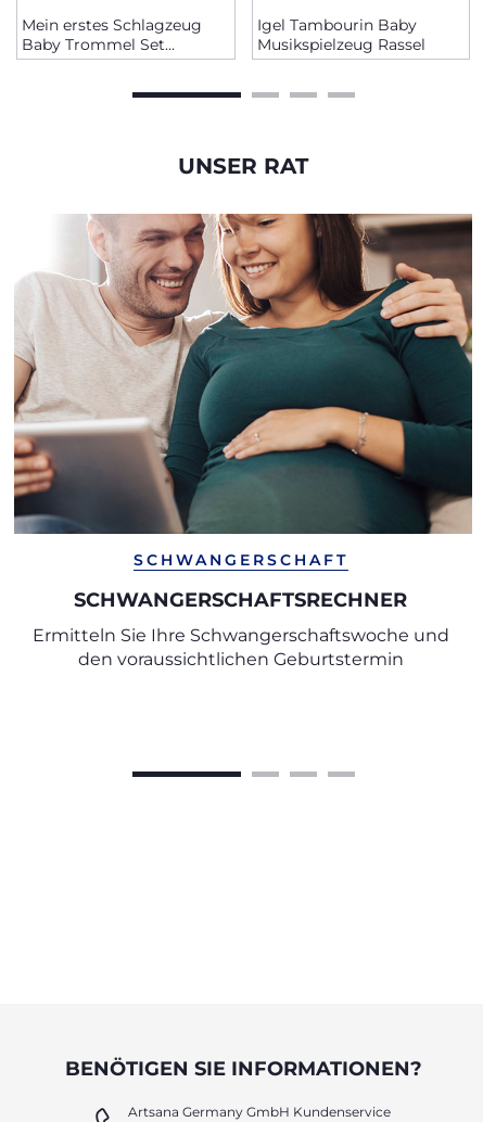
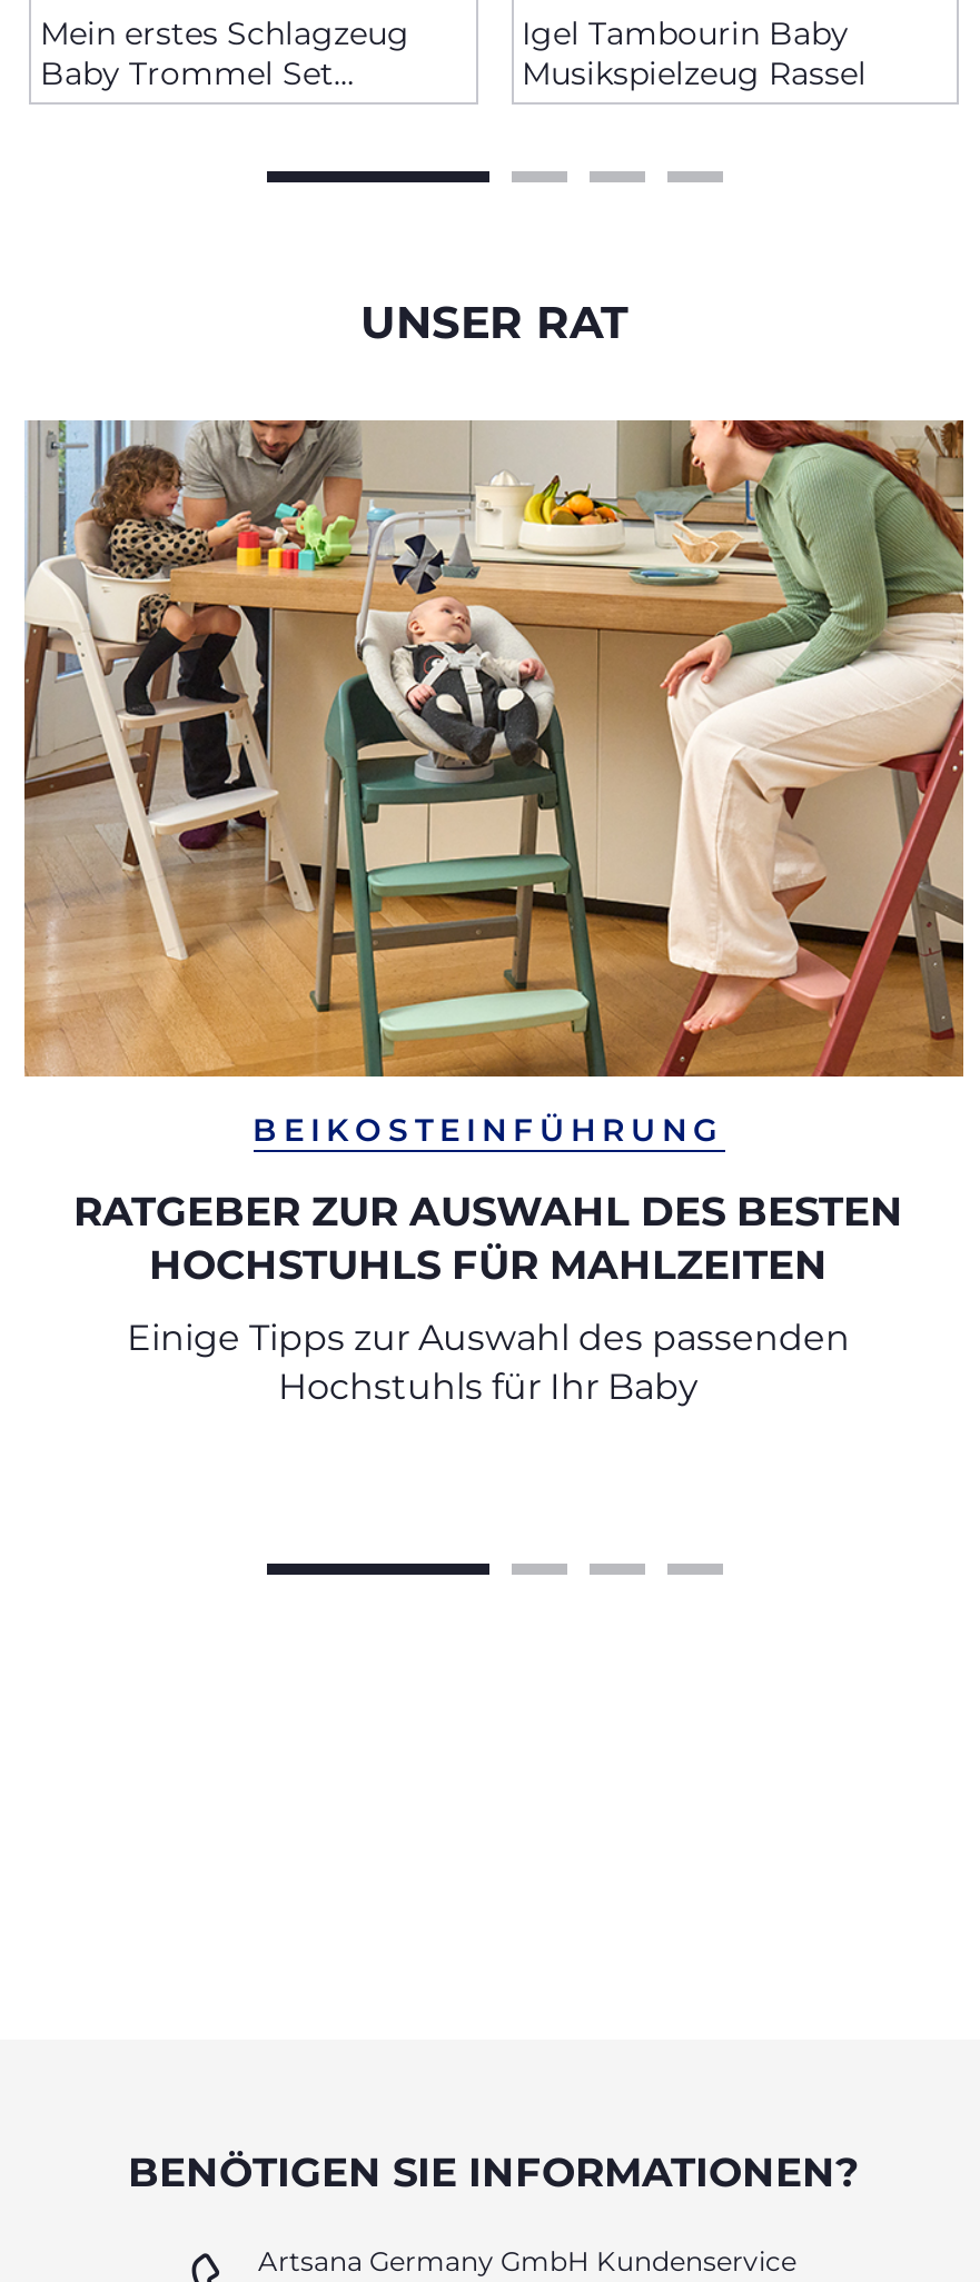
- [image]
- SCHWANGERSCHAFT
+ [image]
+ BEIKOSTEINFÜHRUNG

- SCHWANGERSCHAFTSRECHNER
+ RATGEBER ZUR AUSWAHL DES BESTEN
+ HOCHSTUHLS FÜR MAHLZEITEN

- Ermitteln Sie Ihre Schwangerschaftswoche und
- den voraussichtlichen Geburtstermin
+ Einige Tipps zur Auswahl des passenden
+ Hochstuhls für Ihr Baby
